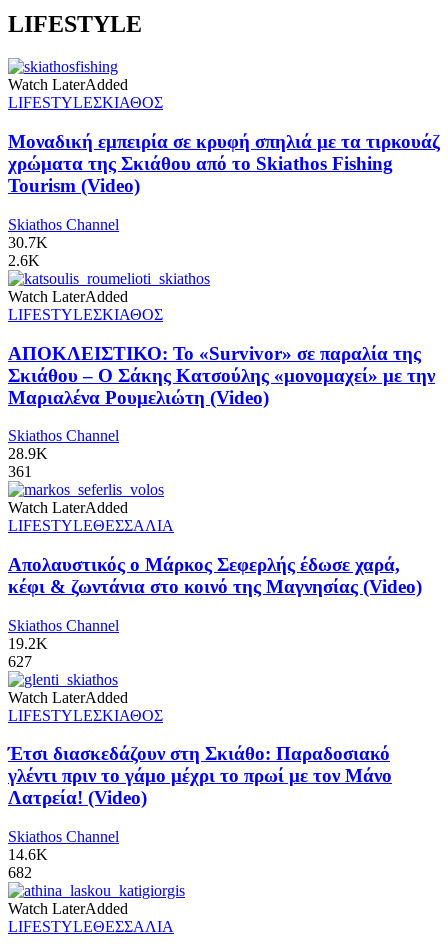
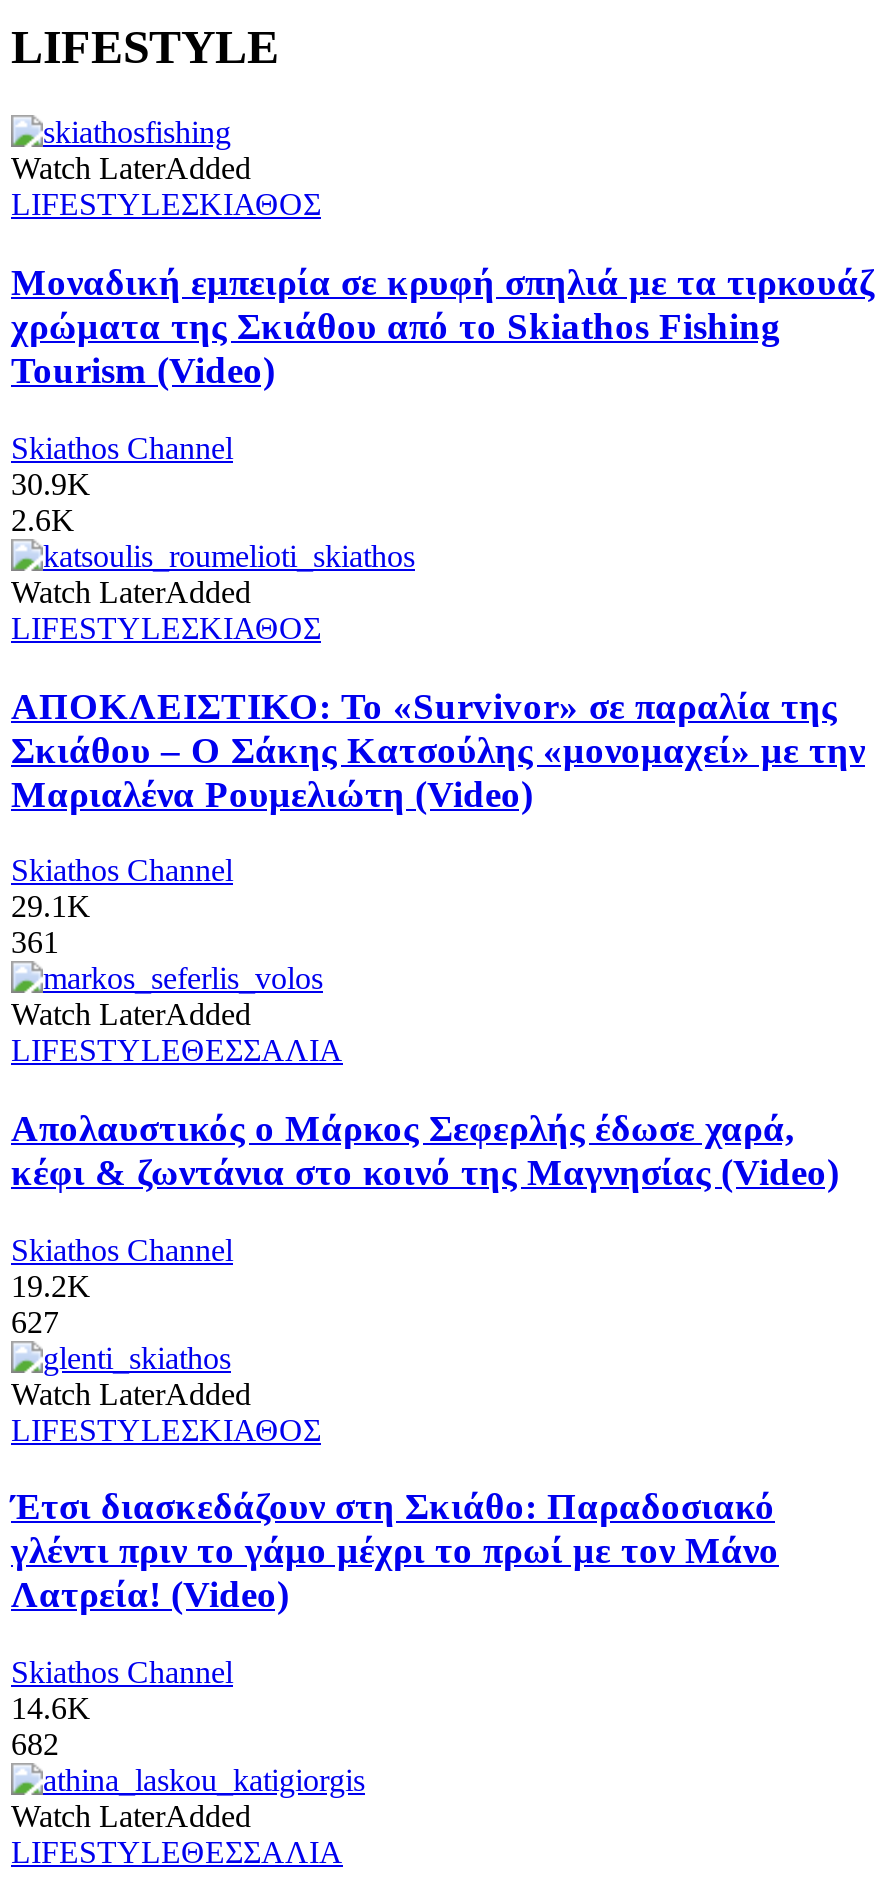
- 30.7K
+ 30.9K

- 28.9K
+ 29.1K
